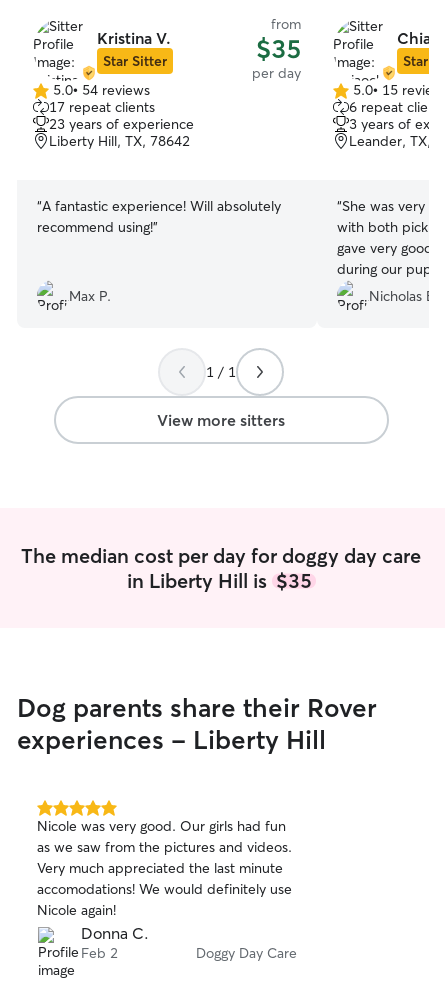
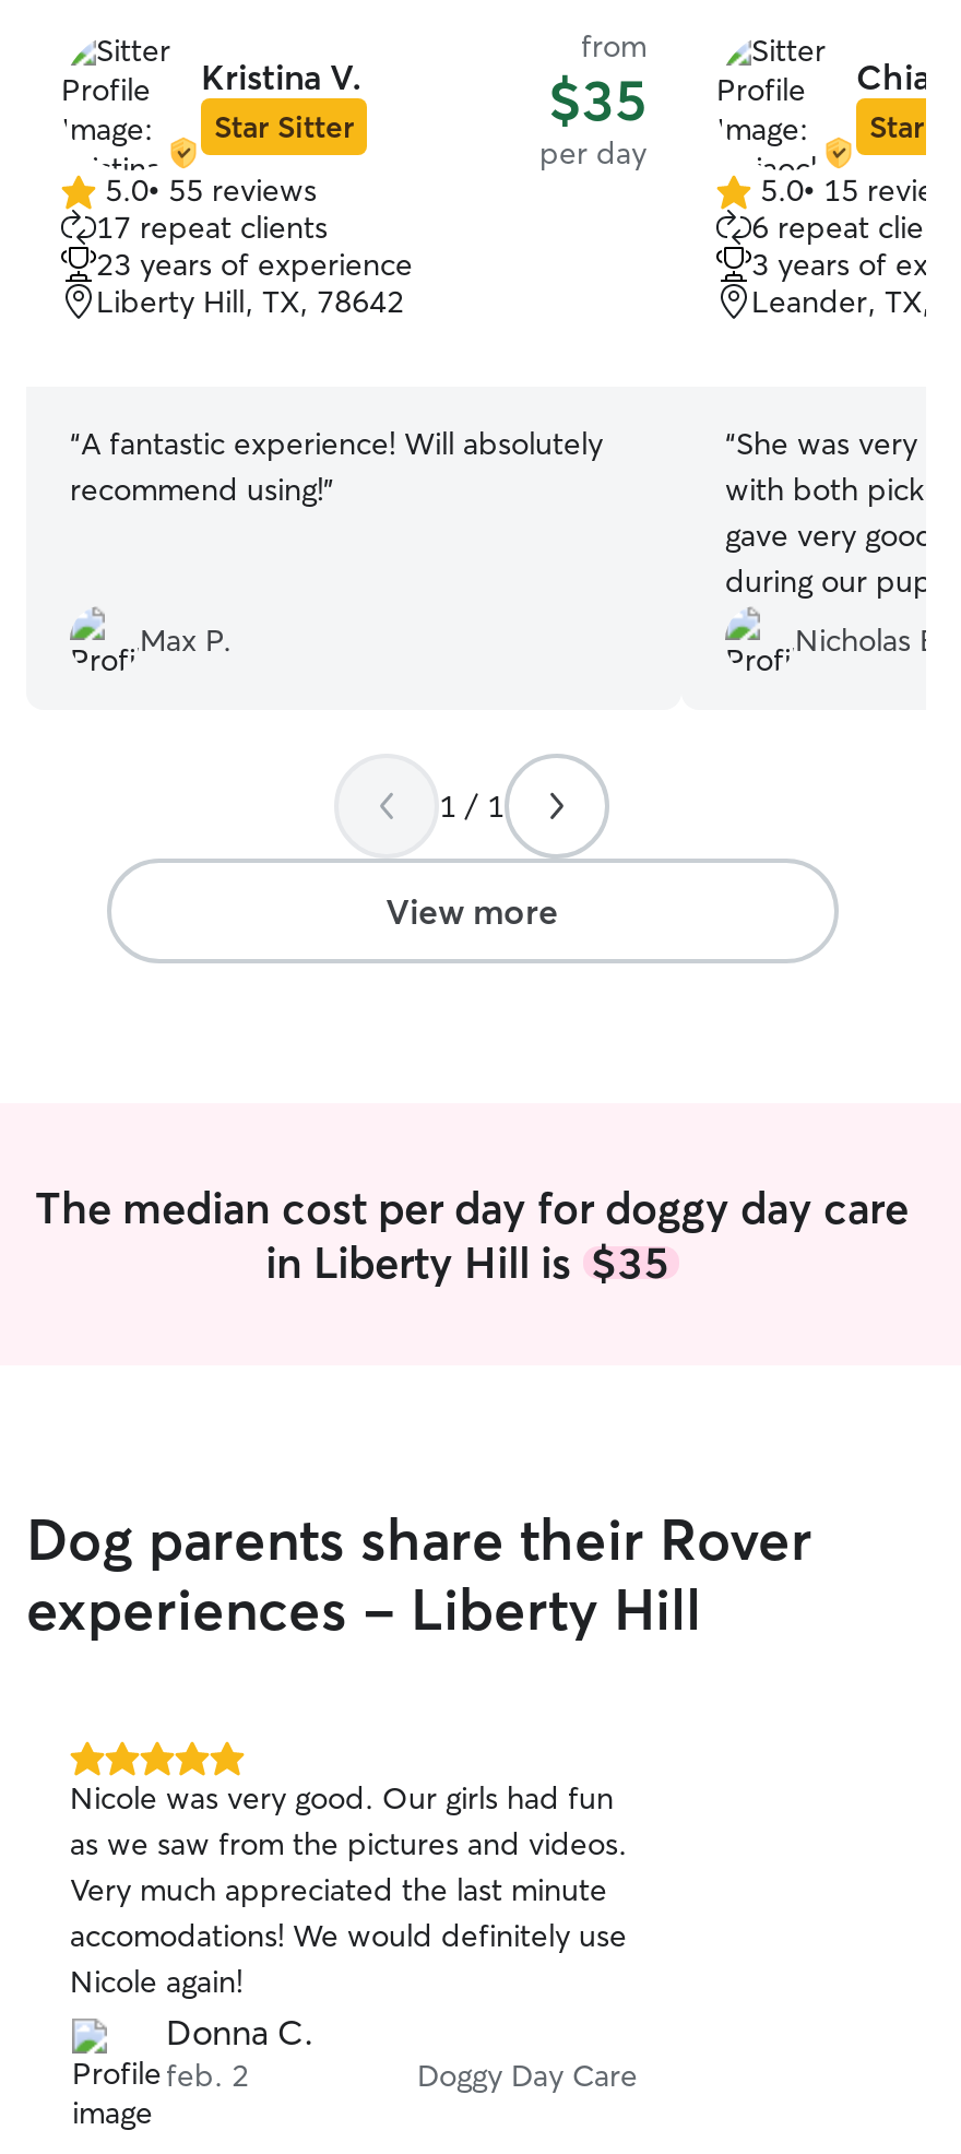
- 5.0• 54 reviews
+ 5.0• 55 reviews

- View more sitters
+ View more

- Feb 2
+ feb. 2
